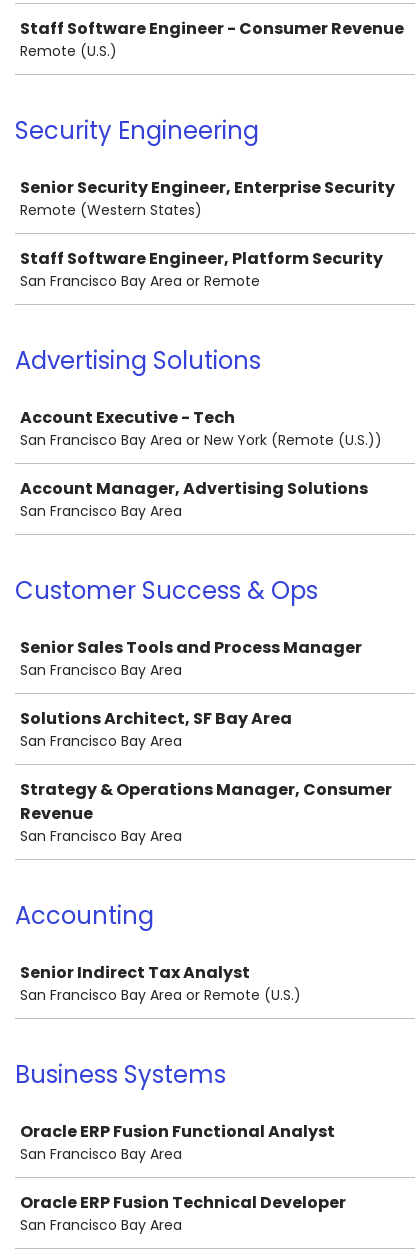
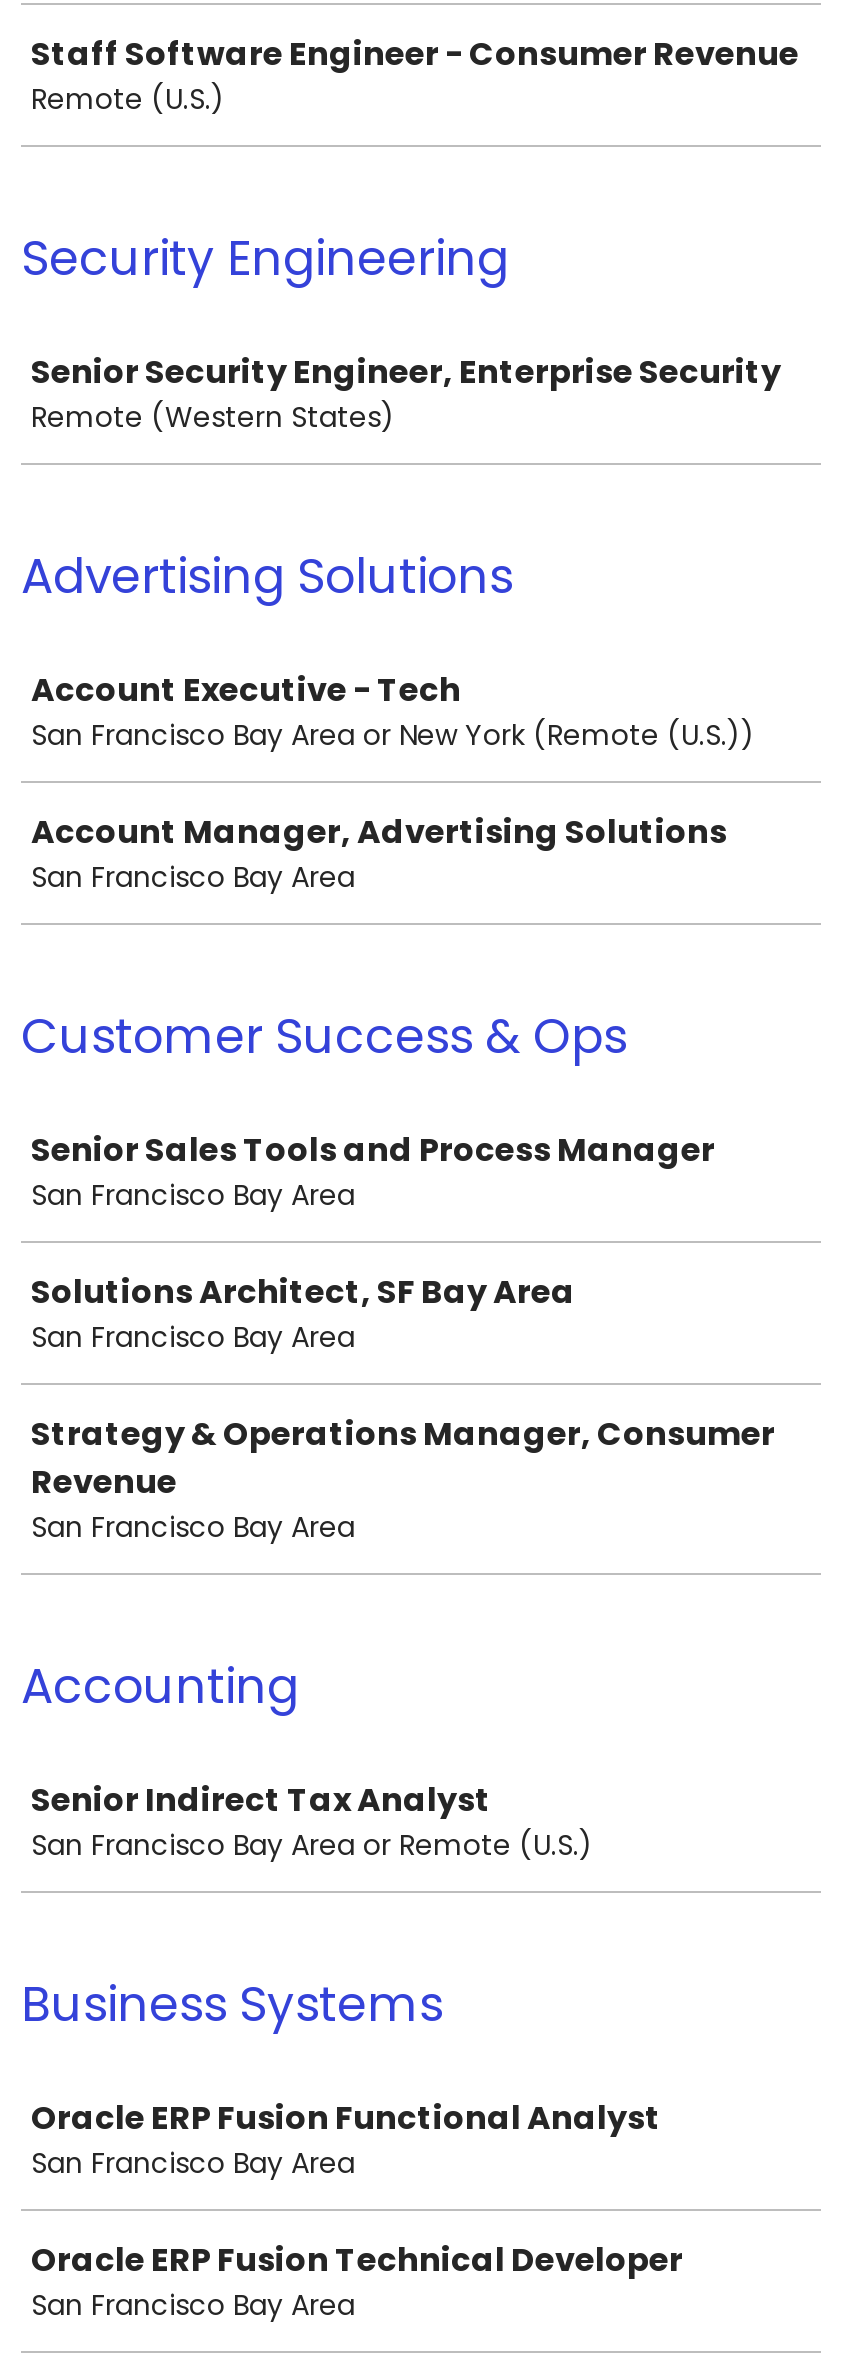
- Staff Software Engineer, Platform Security
- San Francisco Bay Area or Remote
